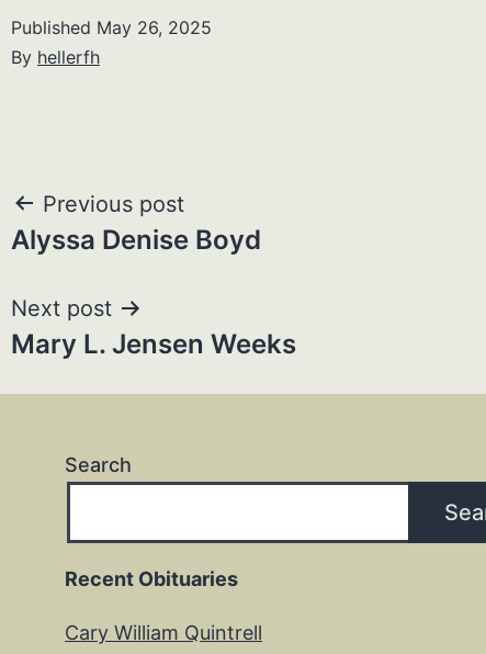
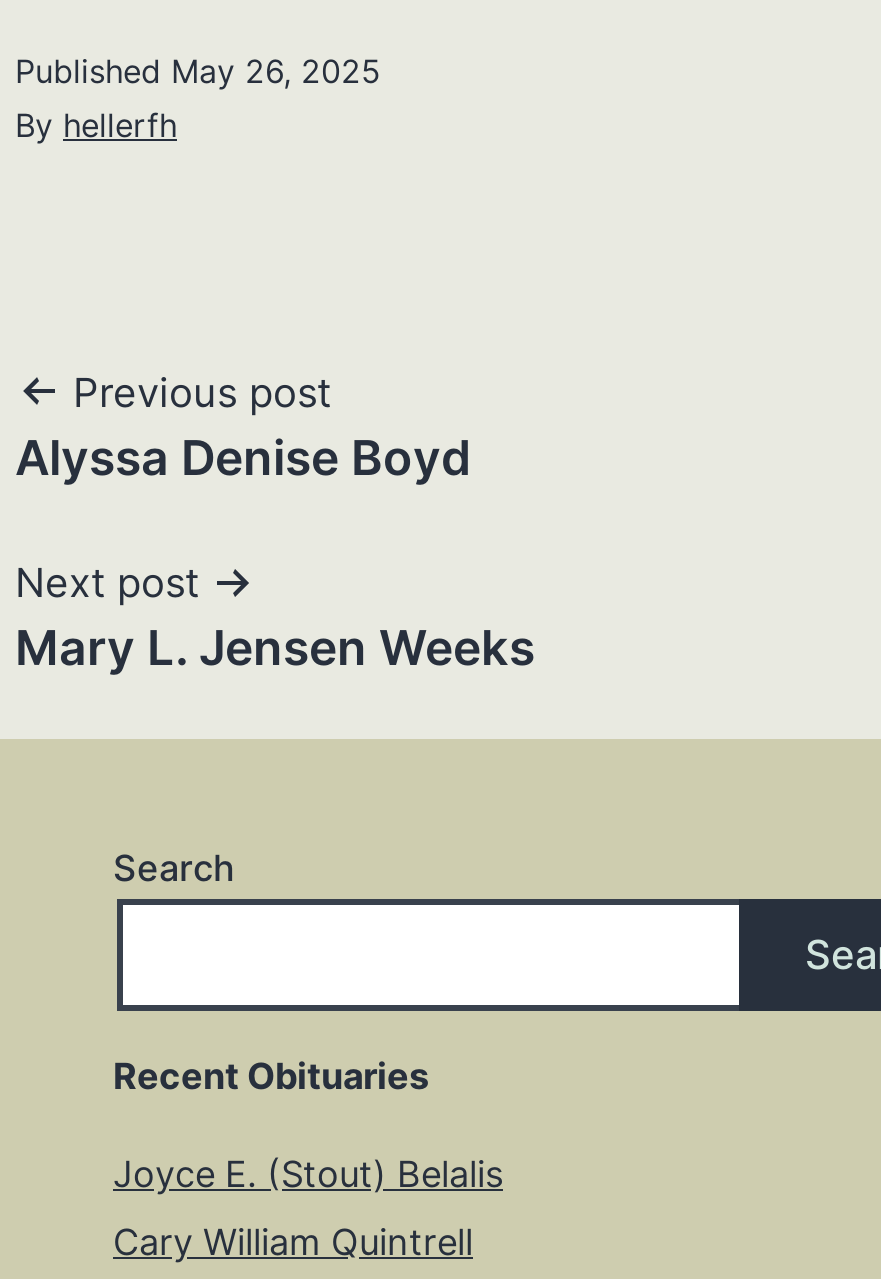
+ Joyce E. (Stout) Belalis
